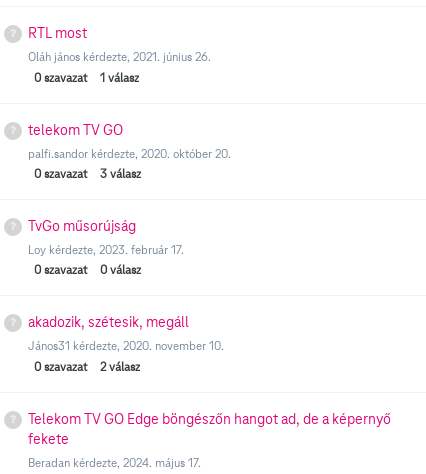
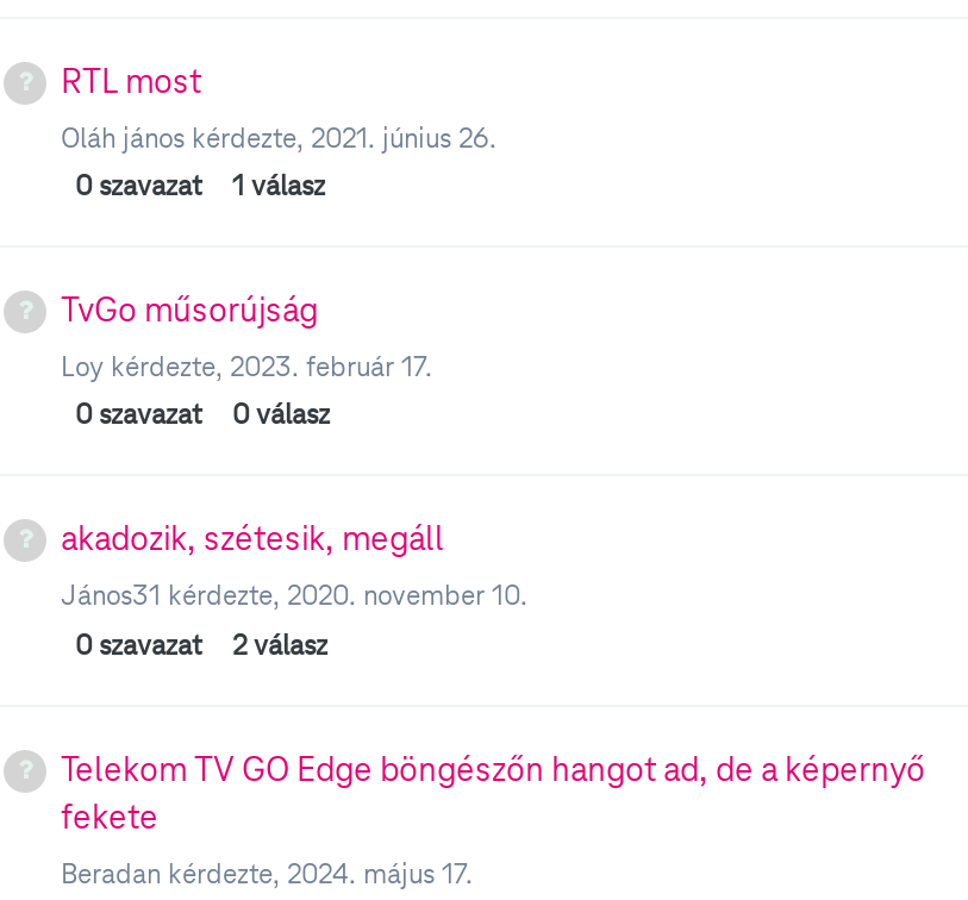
- telekom TV GO
- palfi.sandor kérdezte, 2020. október 20.
- 0 szavazat
- 3 válasz
